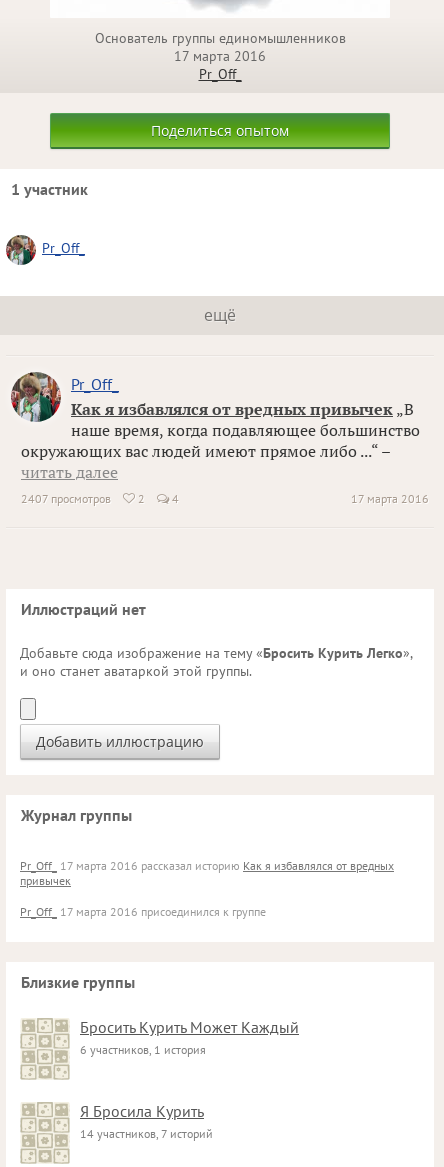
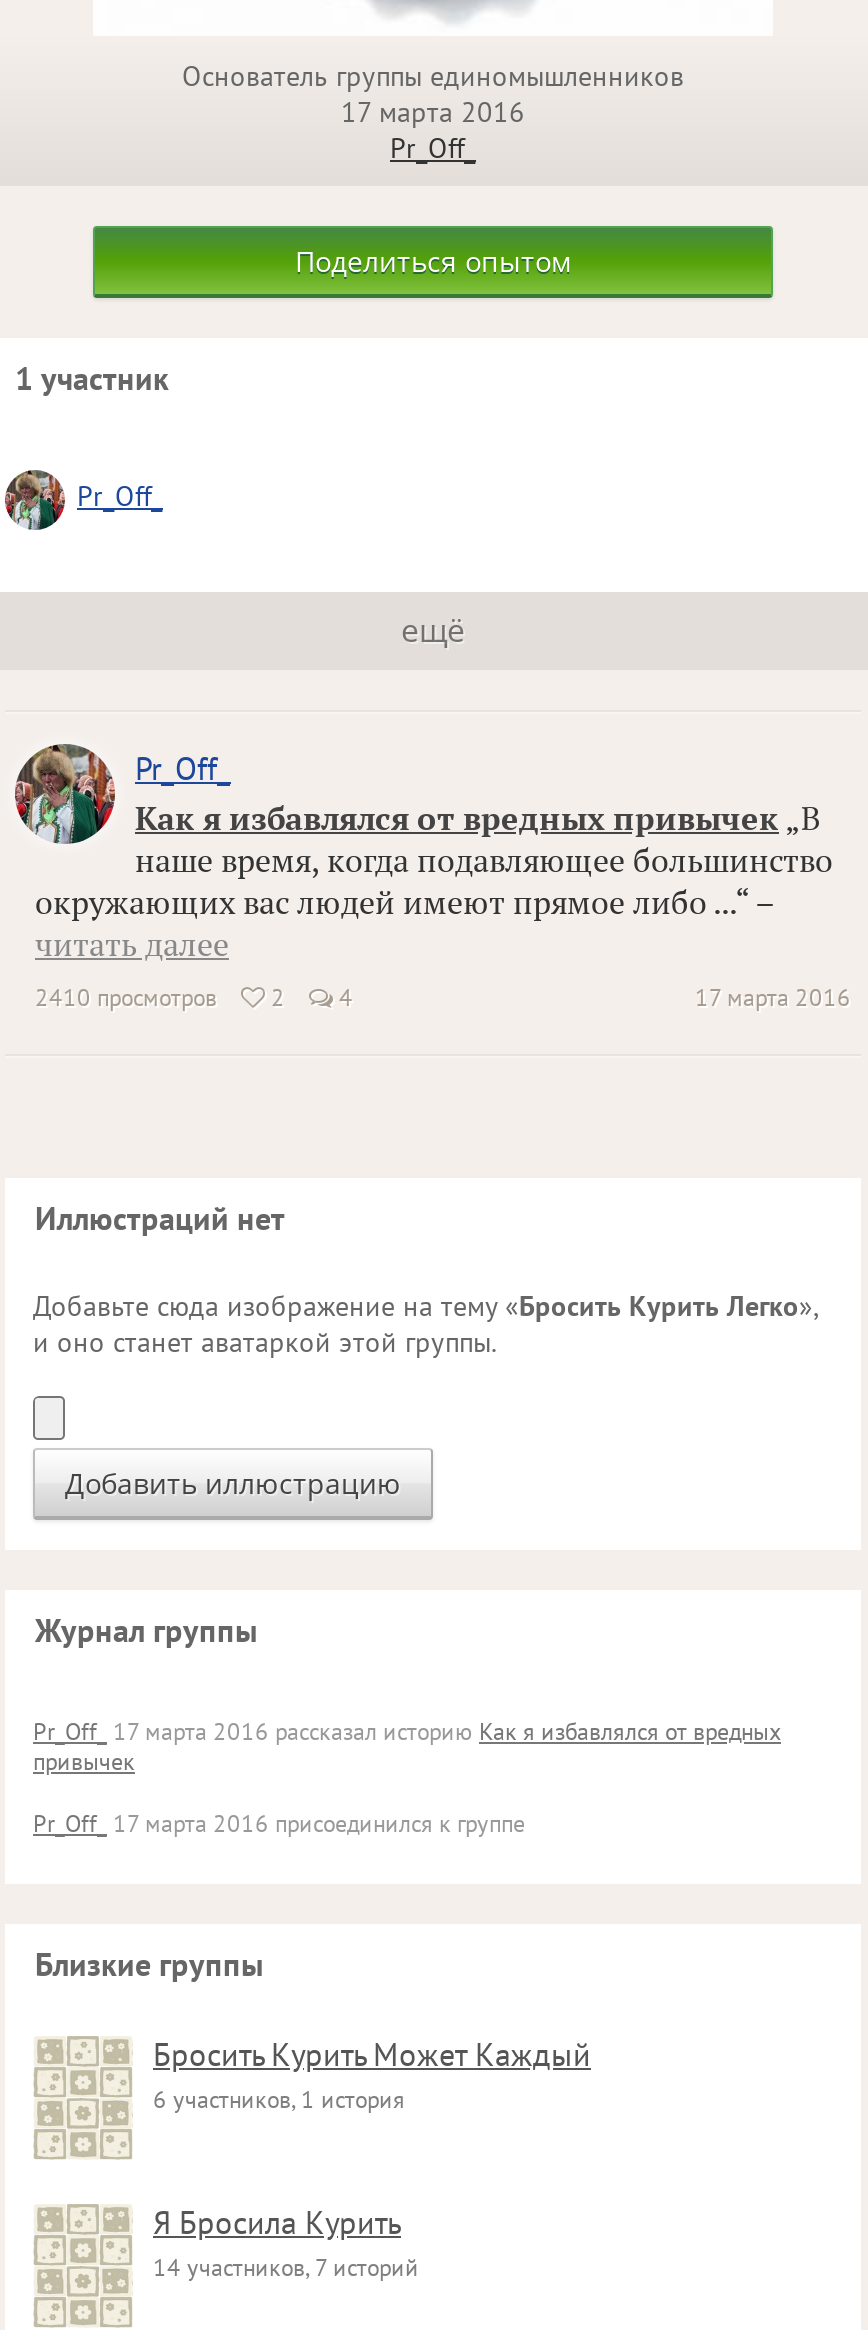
- 2407 просмотров
+ 2410 просмотров
